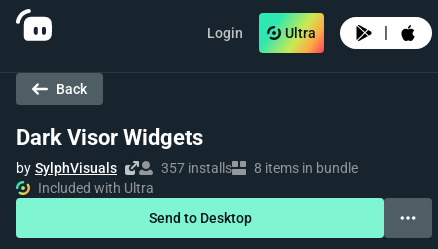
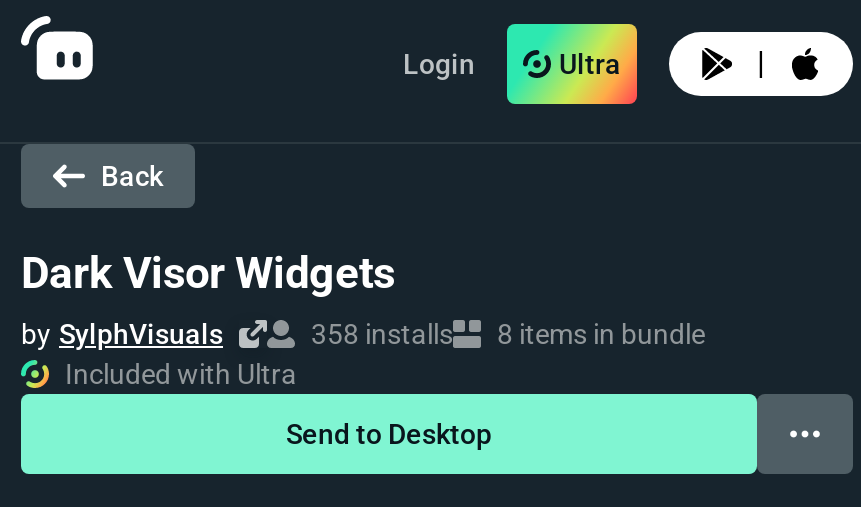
- 357 installs 8 items in bundle
+ 358 installs 8 items in bundle
